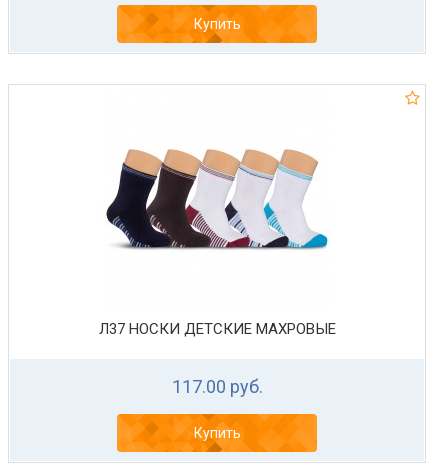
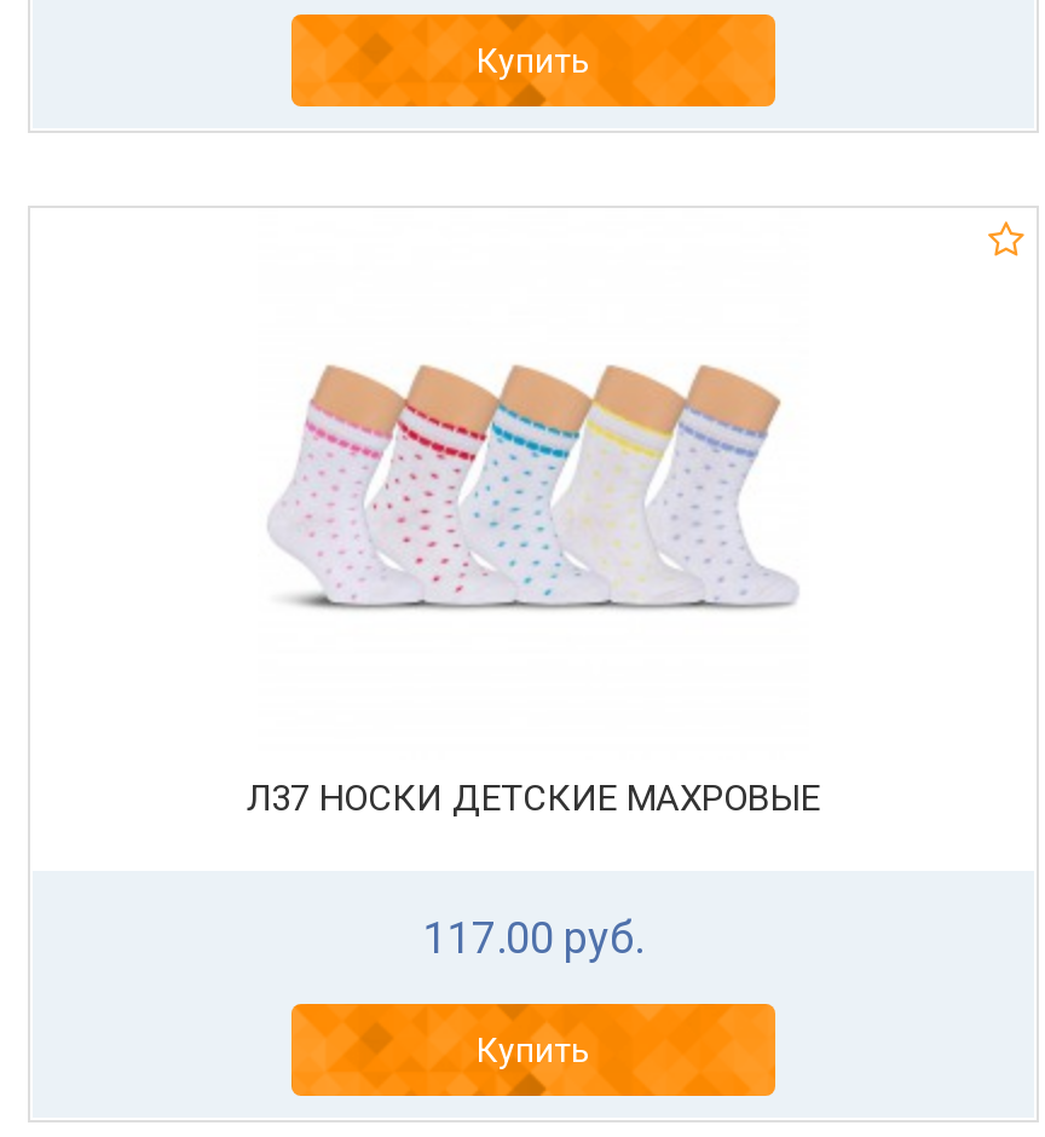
- [image]
+ [image]
